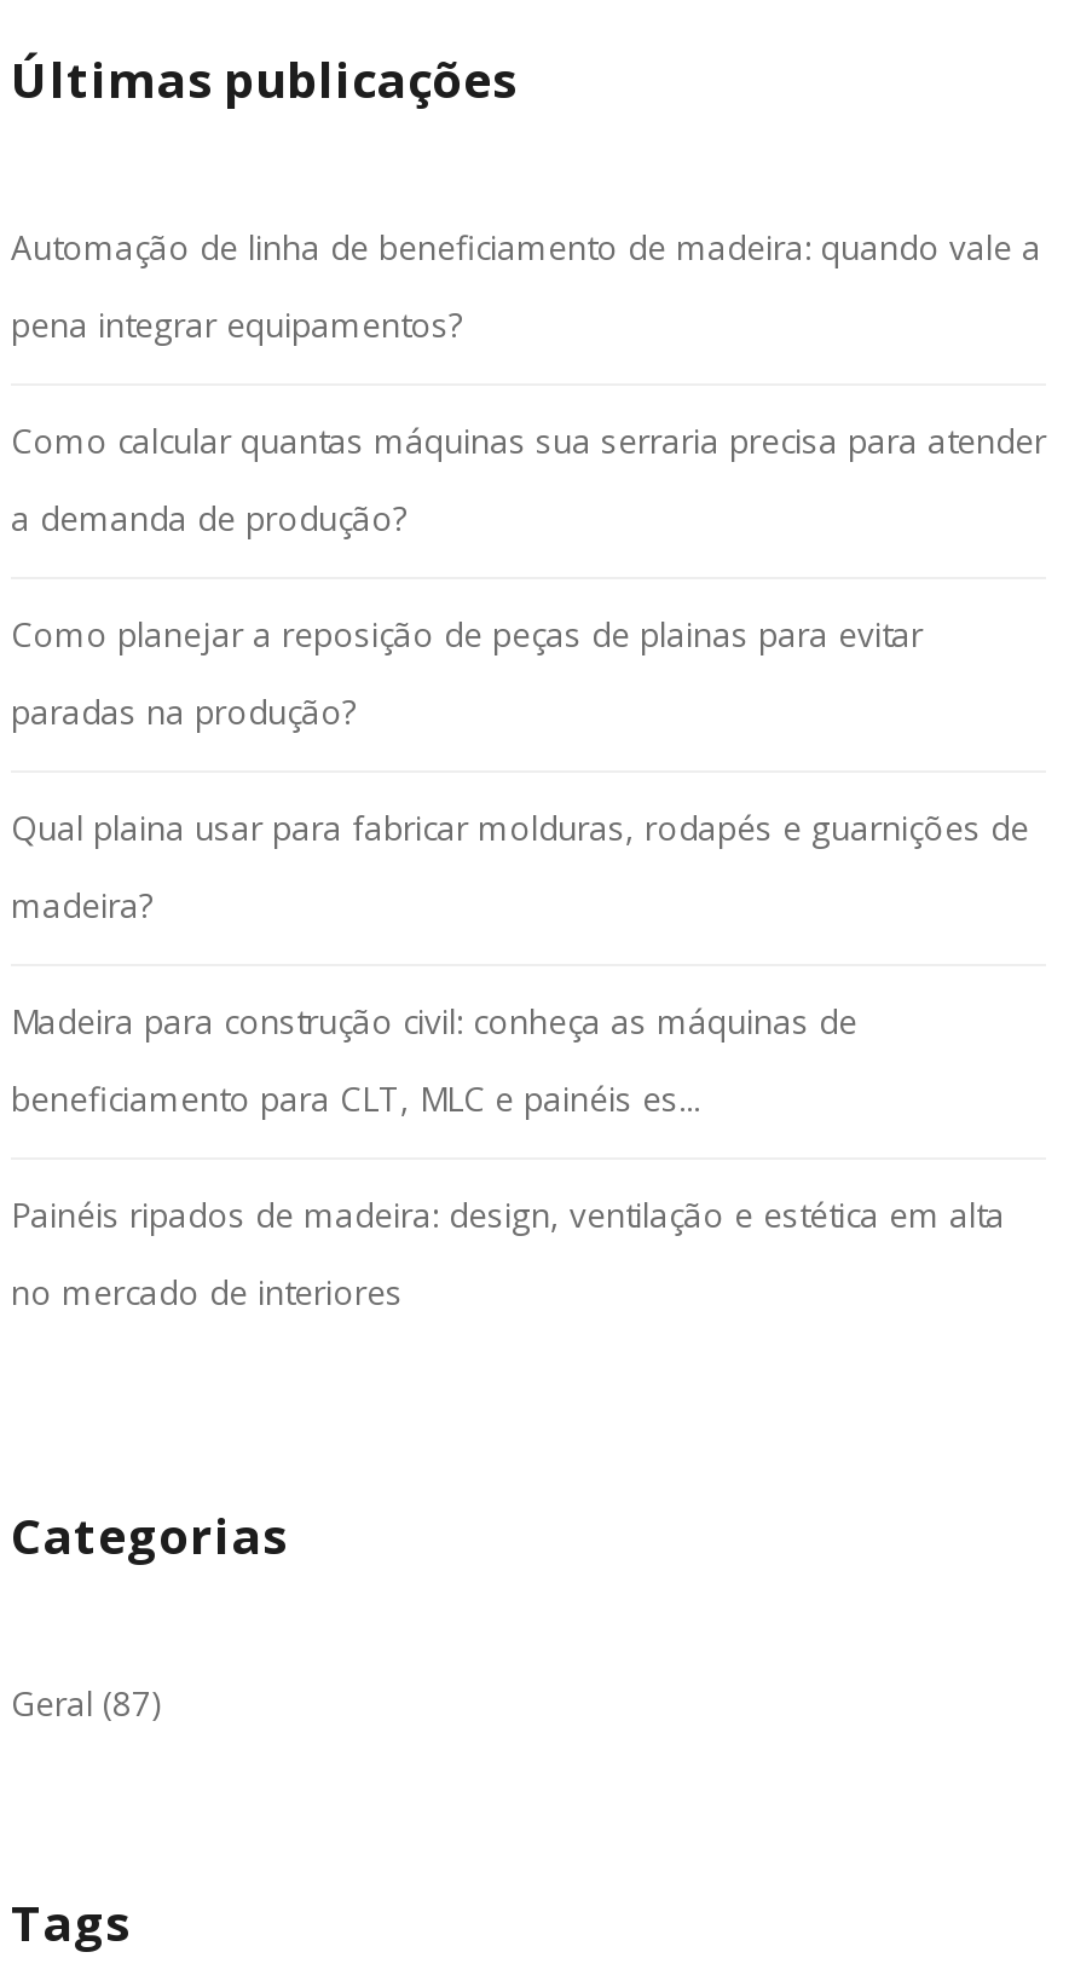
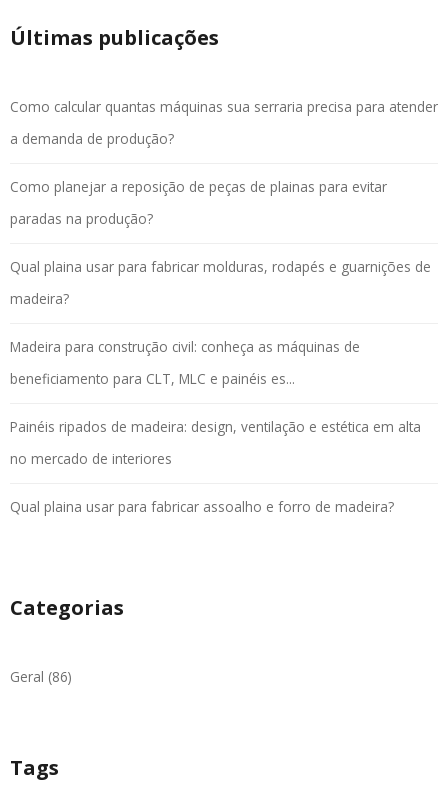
- Automação de linha de beneficiamento de madeira: quando vale a
- pena integrar equipamentos?

moved up: Como calcular quantas máquinas sua serraria precisa para atender | a demanda de produção? | Como planejar a reposição de peças de plainas para evitar | ... | Painéis ripados de madeira: design, ventilação e estética em alta | no mercado de interiores

+ Qual plaina usar para fabricar assoalho e forro de madeira?

- Geral (87)
+ Geral (86)
